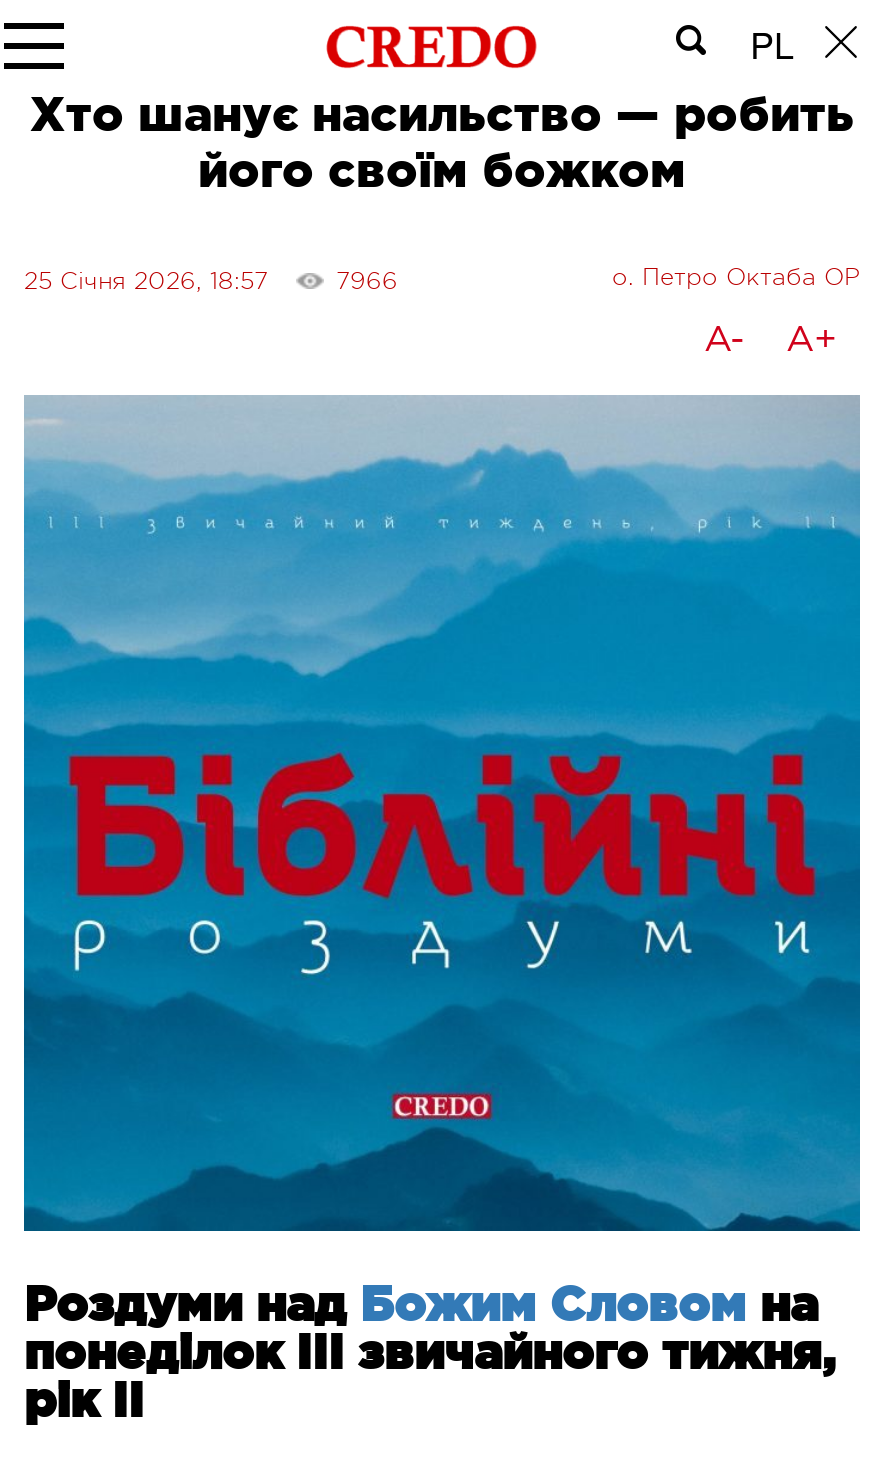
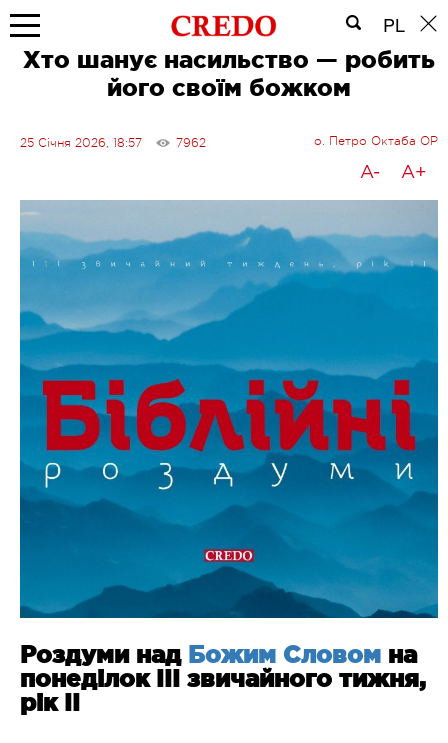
- 7966
+ 7962
